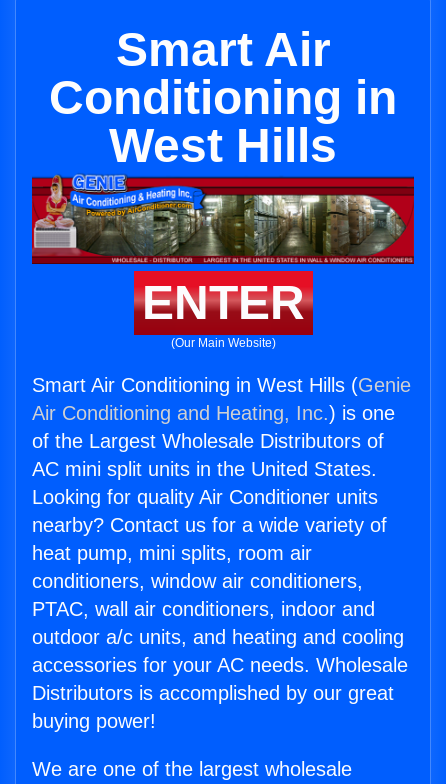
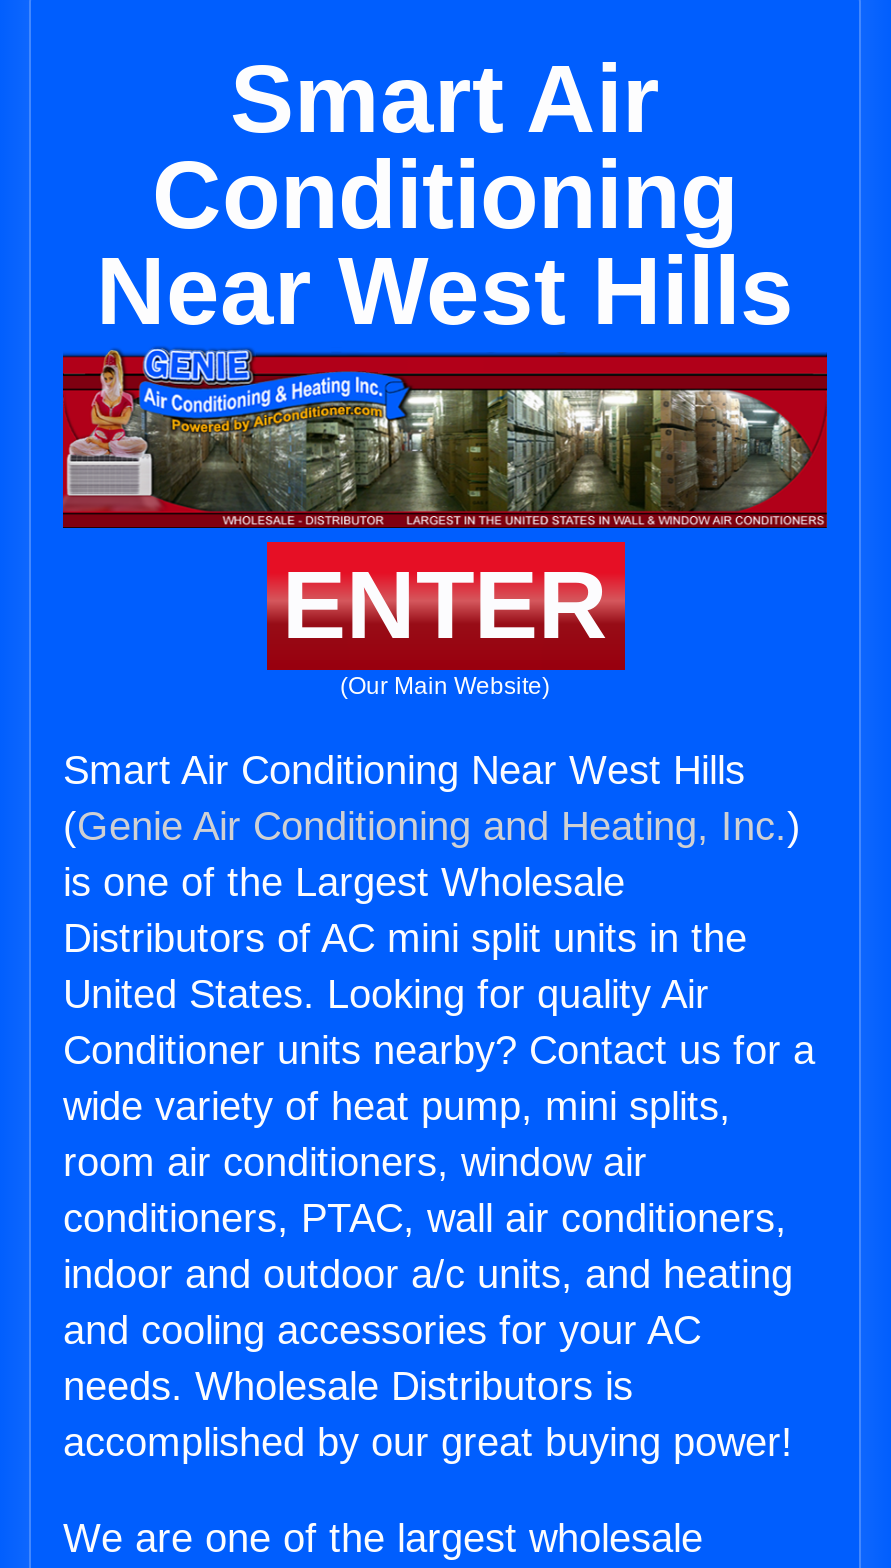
- Conditioning in
- West Hills
+ Conditioning
+ Near West Hills

- Smart Air Conditioning in West Hills (Genie
- Air Conditioning and Heating, Inc.) is one
- of the Largest Wholesale Distributors of
- AC mini split units in the United States.
- Looking for quality Air Conditioner units
- nearby? Contact us for a wide variety of
- heat pump, mini splits, room air
- conditioners, window air conditioners,
- PTAC, wall air conditioners, indoor and
- outdoor a/c units, and heating and cooling
- accessories for your AC needs. Wholesale
- Distributors is accomplished by our great
- buying power!
+ Smart Air Conditioning Near West Hills
+ (Genie Air Conditioning and Heating, Inc.)
+ is one of the Largest Wholesale
+ Distributors of AC mini split units in the
+ United States. Looking for quality Air
+ Conditioner units nearby? Contact us for a
+ wide variety of heat pump, mini splits,
+ room air conditioners, window air
+ conditioners, PTAC, wall air conditioners,
+ indoor and outdoor a/c units, and heating
+ and cooling accessories for your AC
+ needs. Wholesale Distributors is
+ accomplished by our great buying power!
